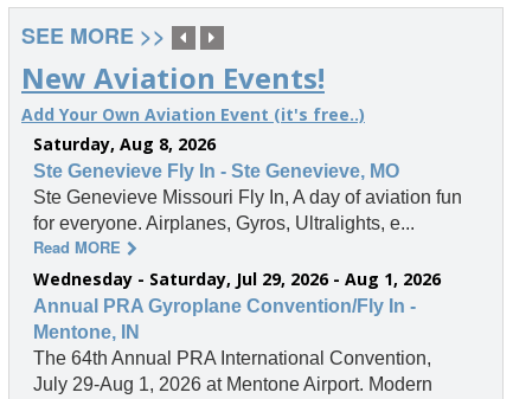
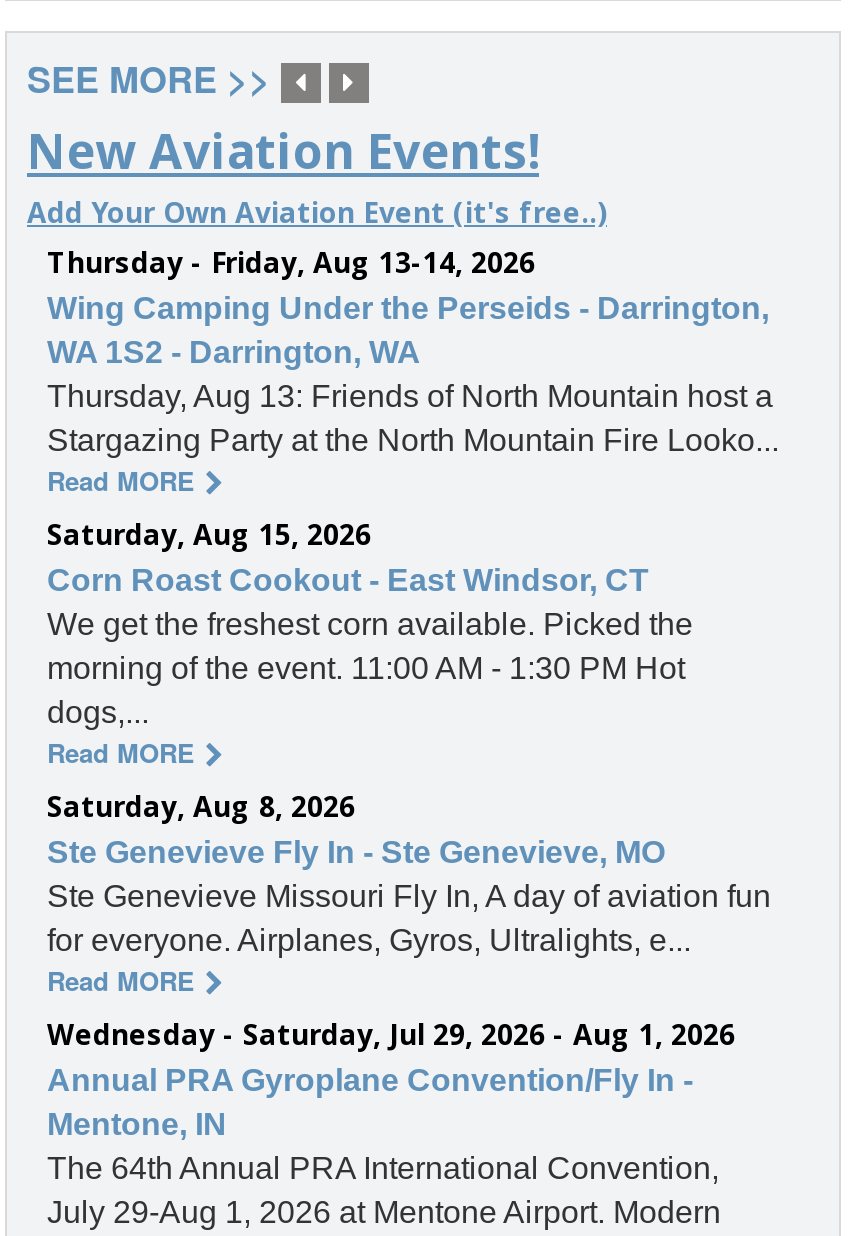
+ Thursday - Friday, Aug 13-14, 2026
+ Wing Camping Under the Perseids - Darrington,
+ WA 1S2 - Darrington, WA
+ Thursday, Aug 13: Friends of North Mountain host a
+ Stargazing Party at the North Mountain Fire Looko...
+ Read MORE
+ Saturday, Aug 15, 2026
+ Corn Roast Cookout - East Windsor, CT
+ We get the freshest corn available. Picked the
+ morning of the event. 11:00 AM - 1:30 PM Hot
+ dogs,...
+ Read MORE
